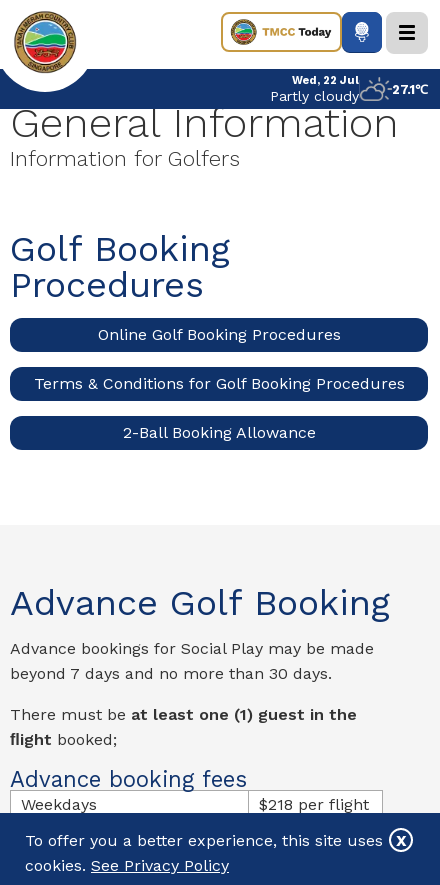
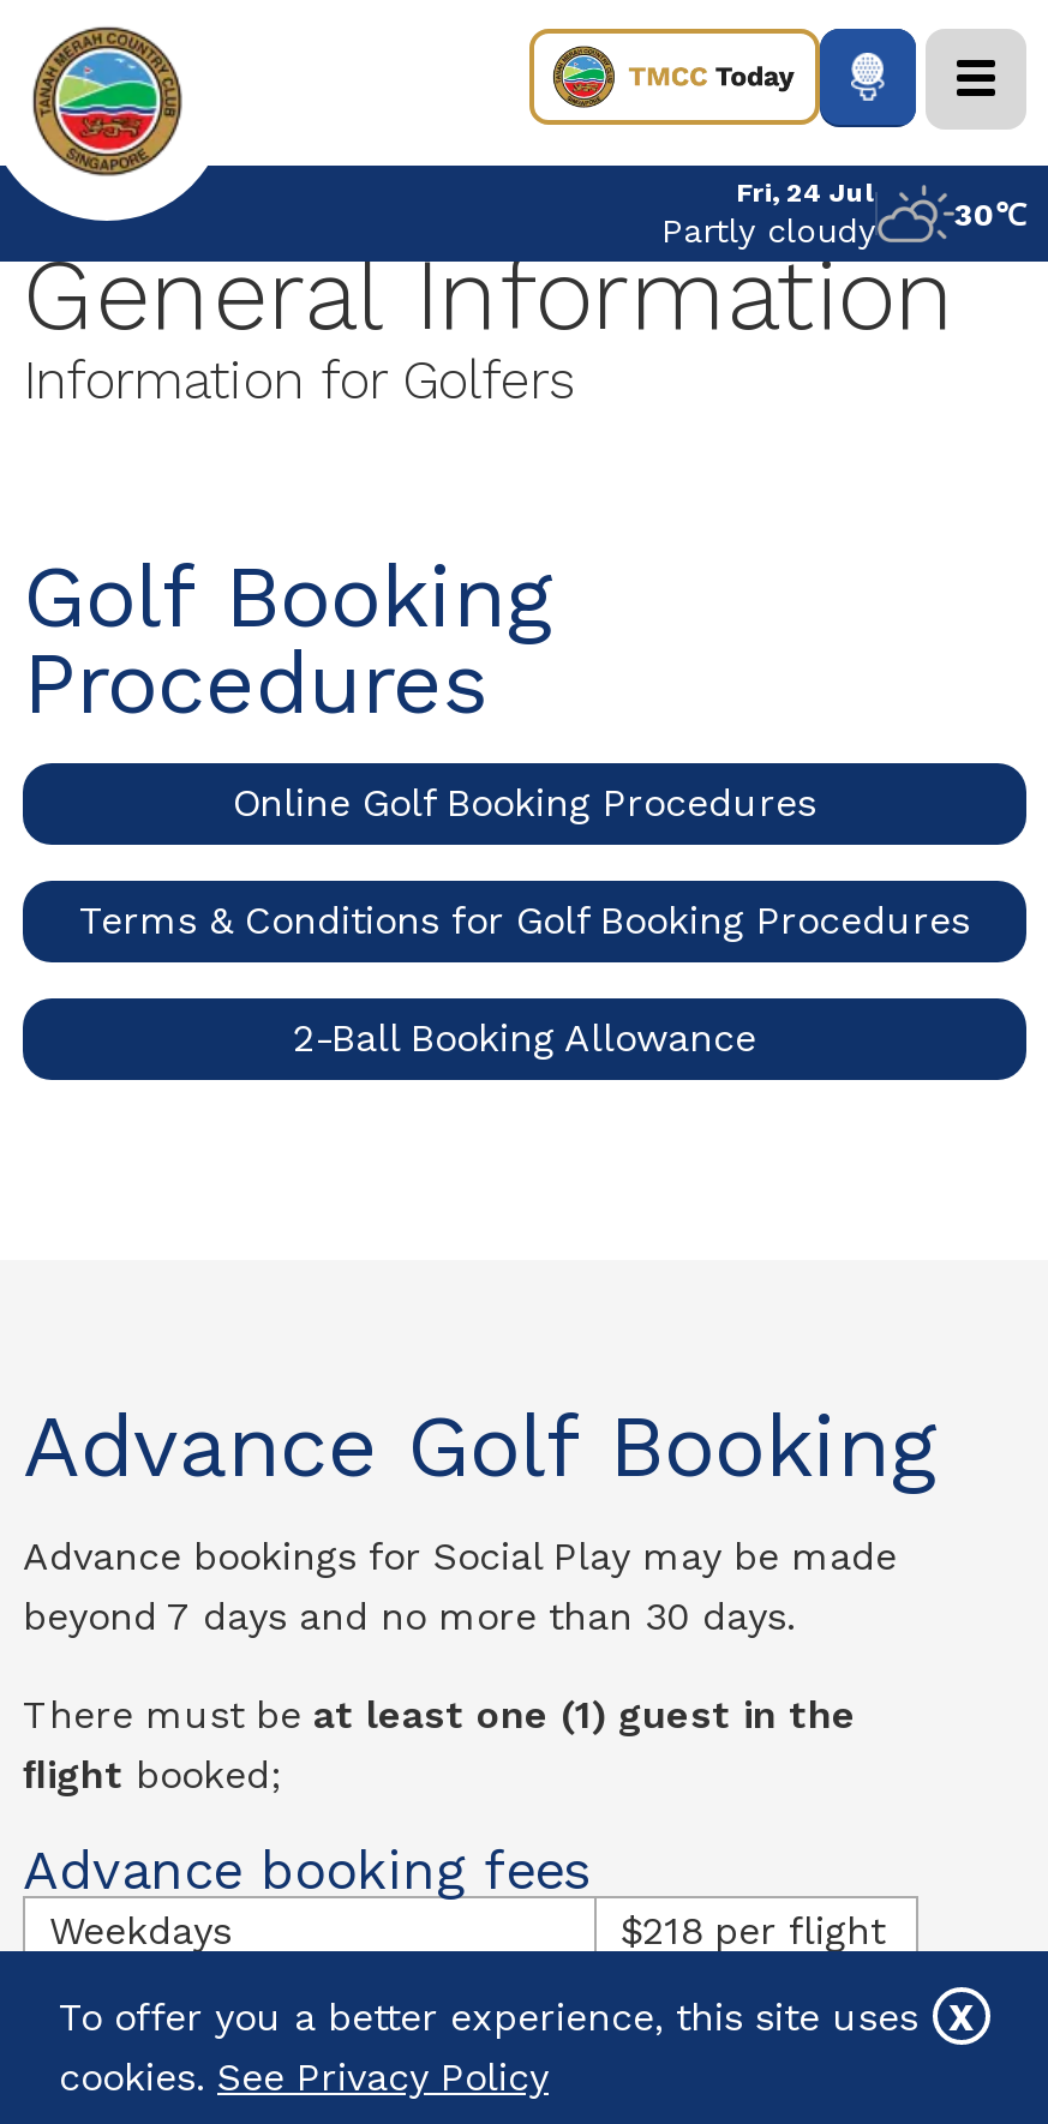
- Wed, 22 Jul
+ Fri, 24 Jul

- 27.1℃
+ 30℃
